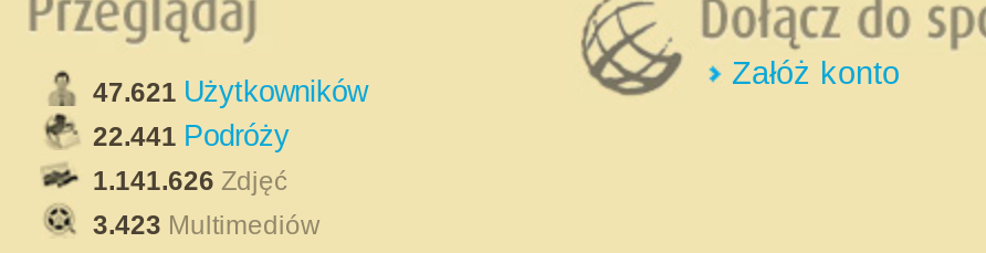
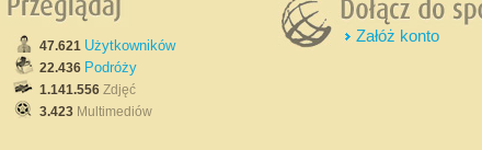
- 22.441 Podróży
+ 22.436 Podróży

- 1.141.626 Zdjęć
+ 1.141.556 Zdjęć
